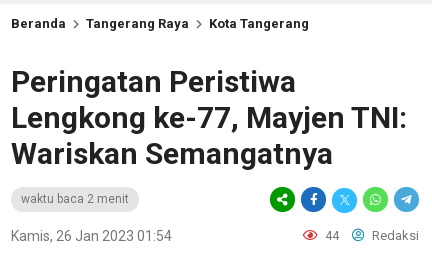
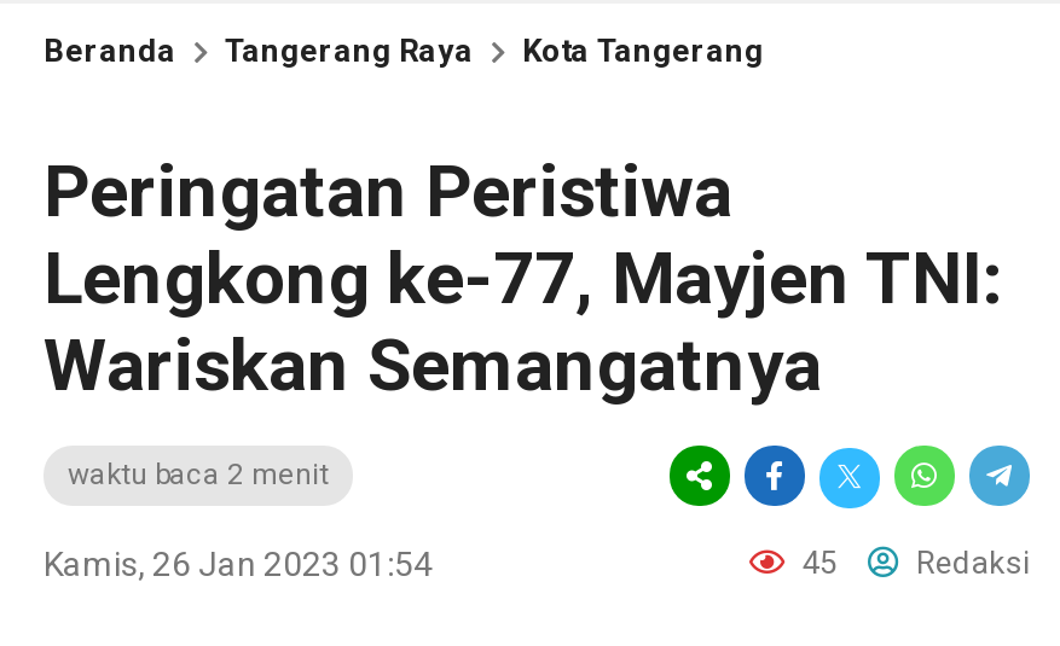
- 44 Redaksi
+ 45 Redaksi
